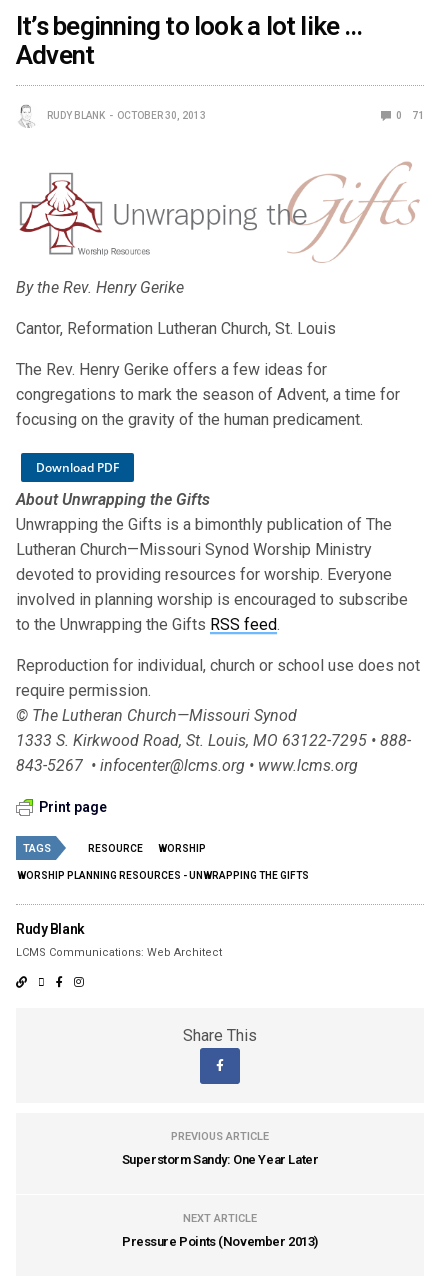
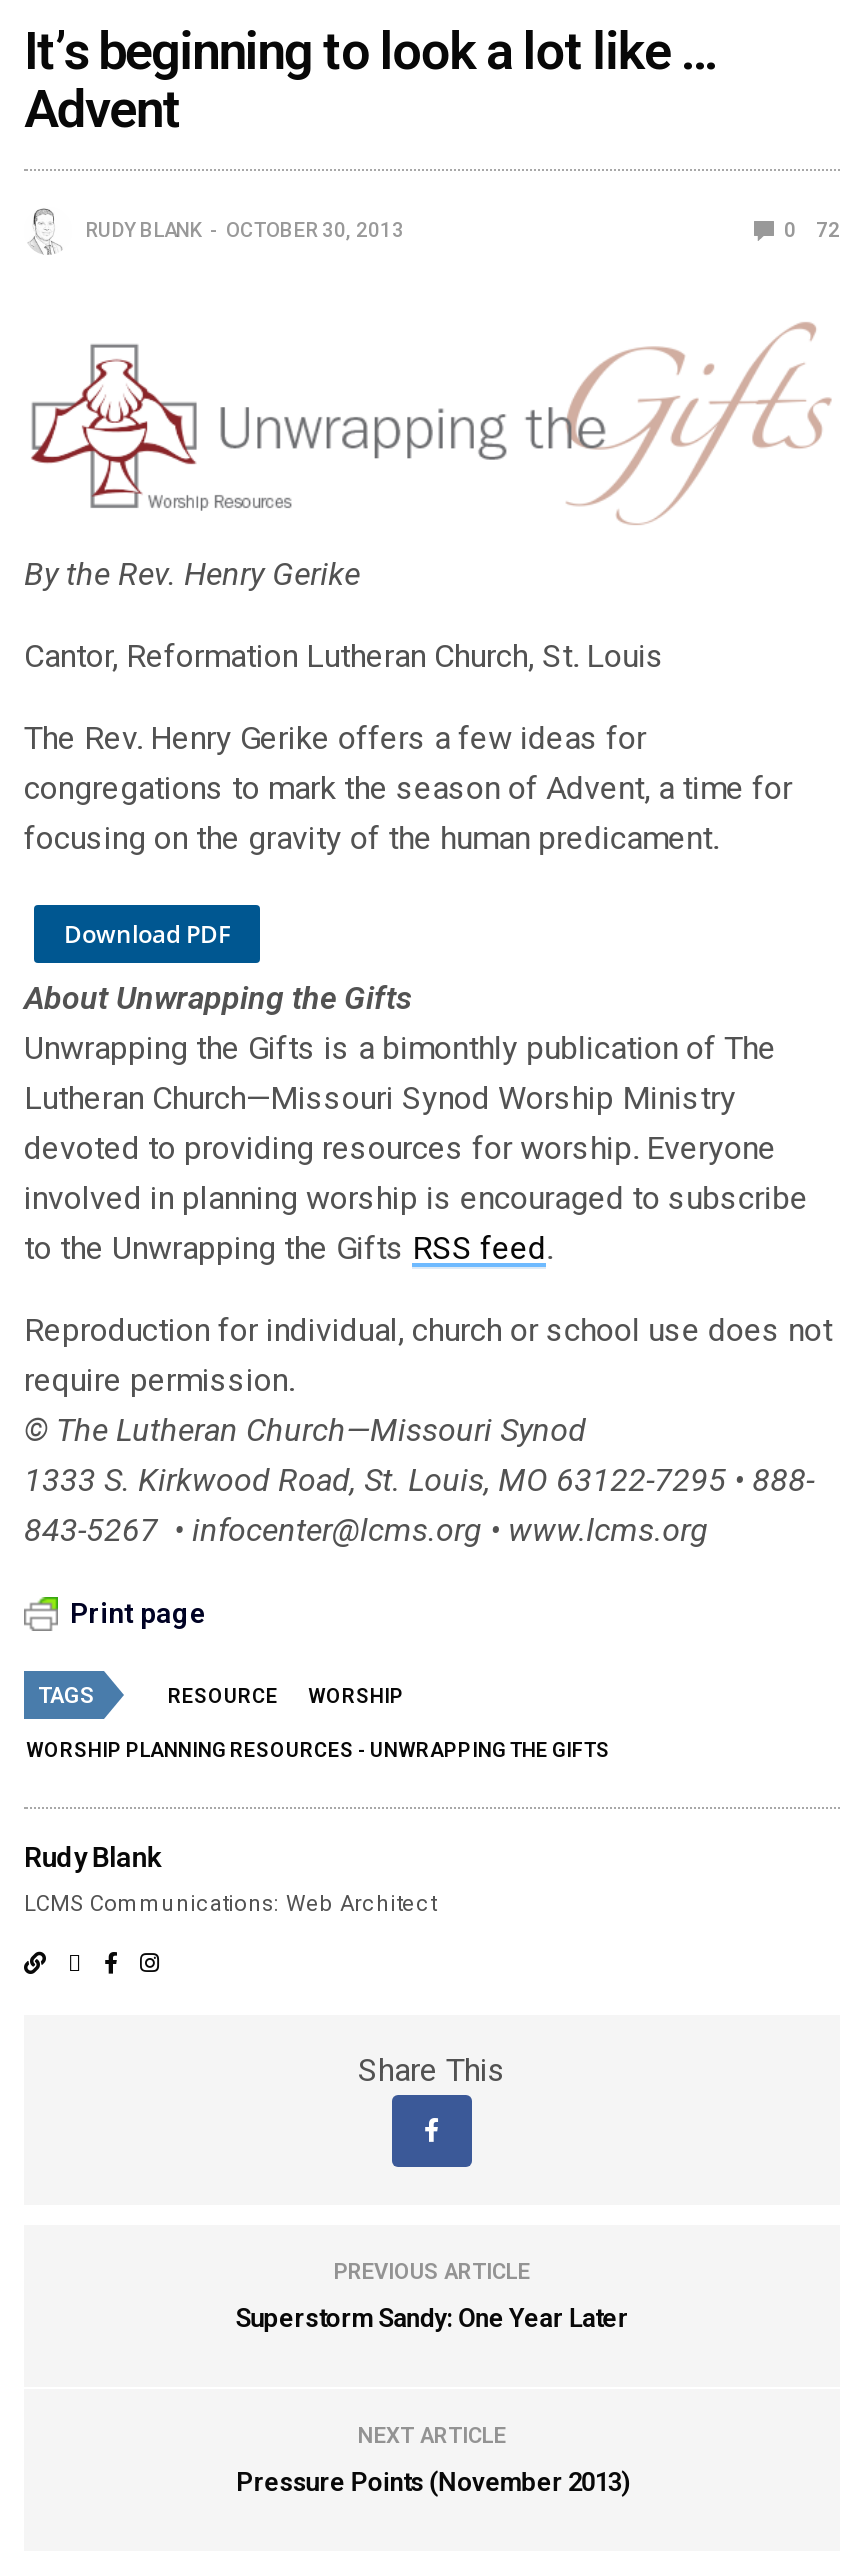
- 0 71
+ 0 72
